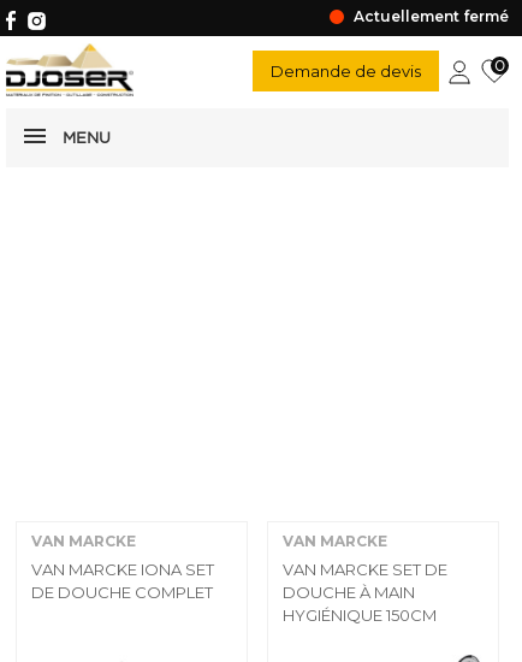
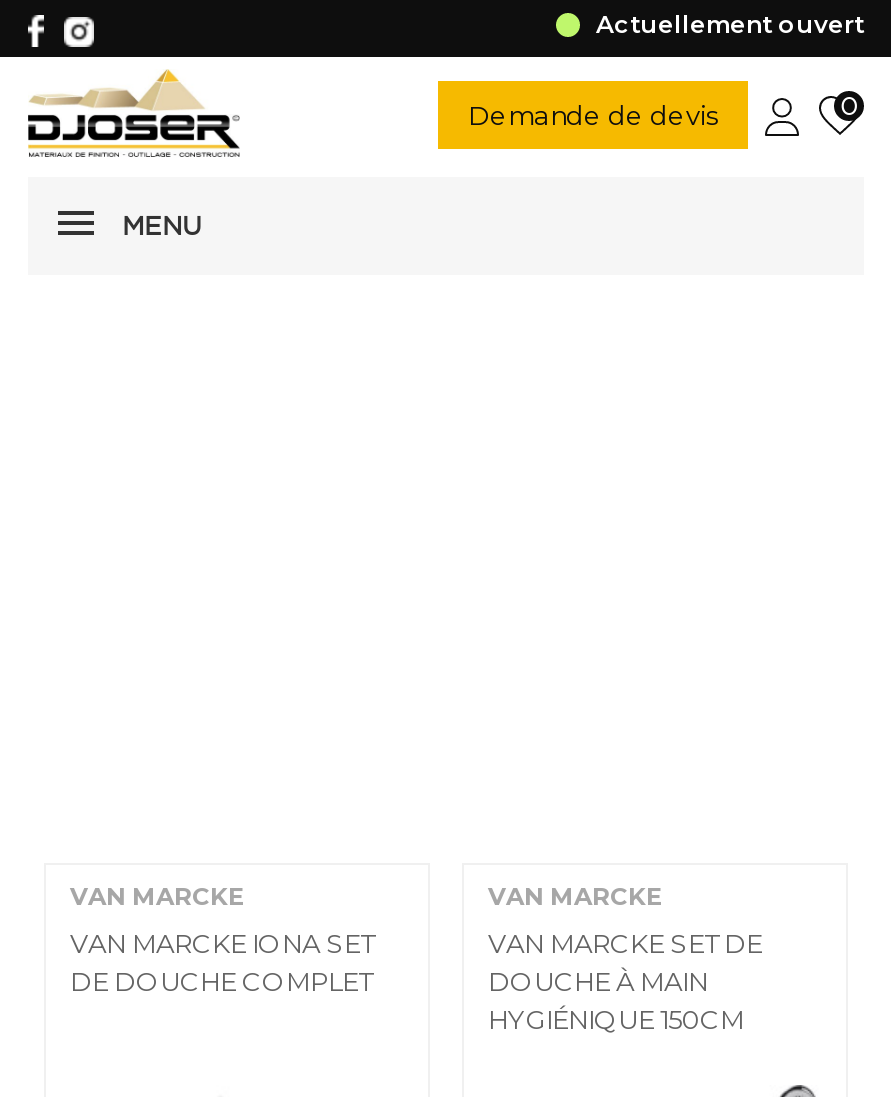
- Actuellement fermé
+ Actuellement ouvert
